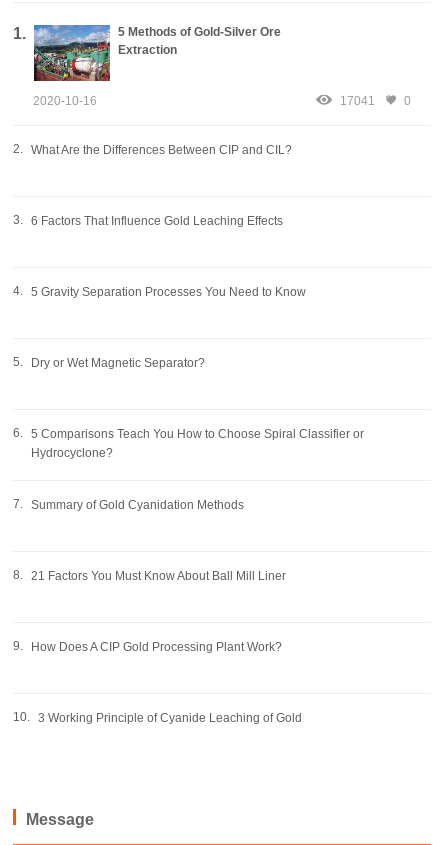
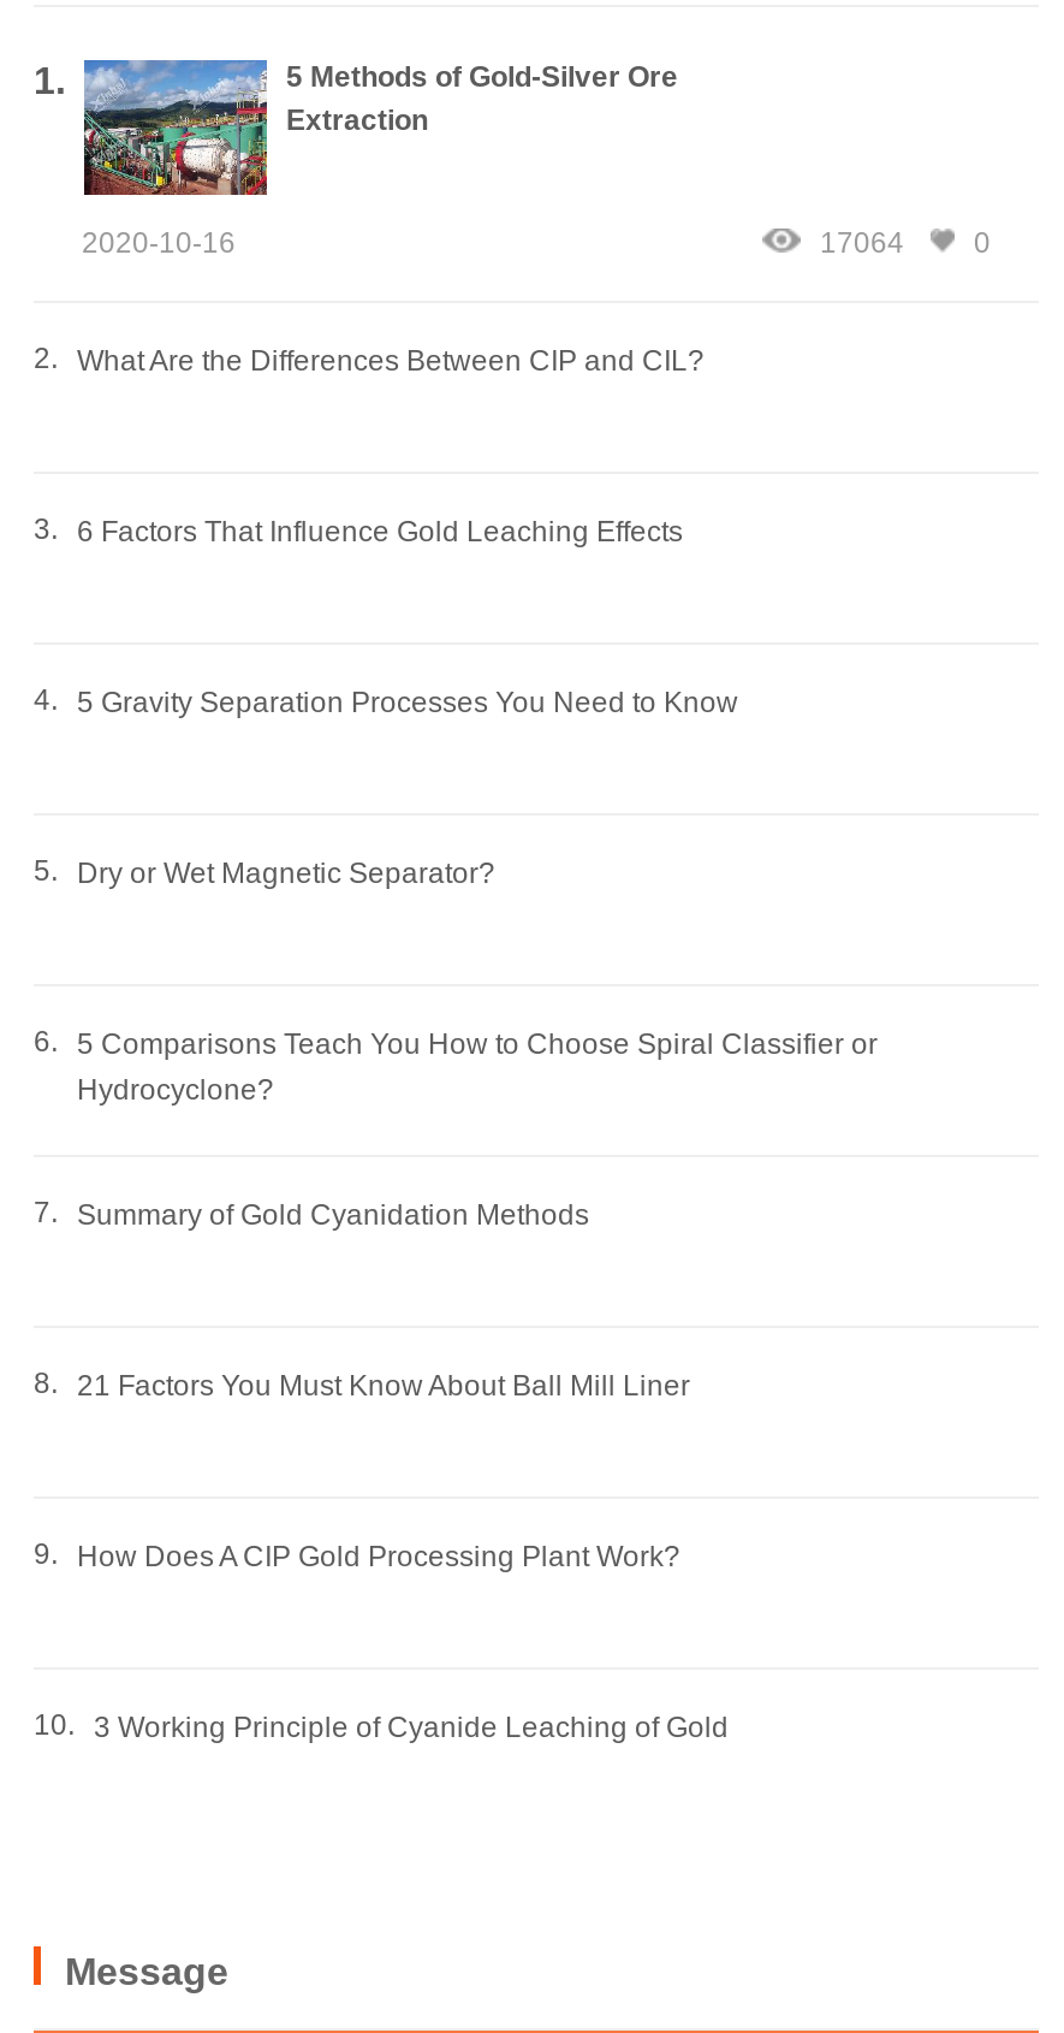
- 17041
+ 17064
